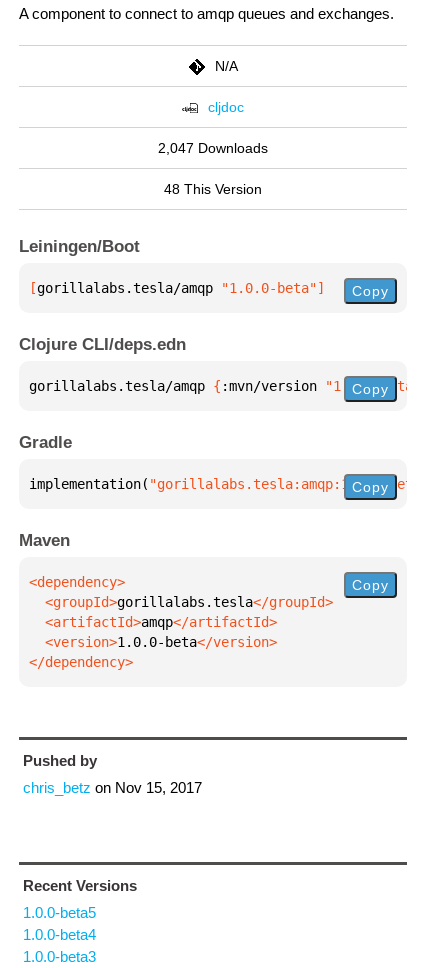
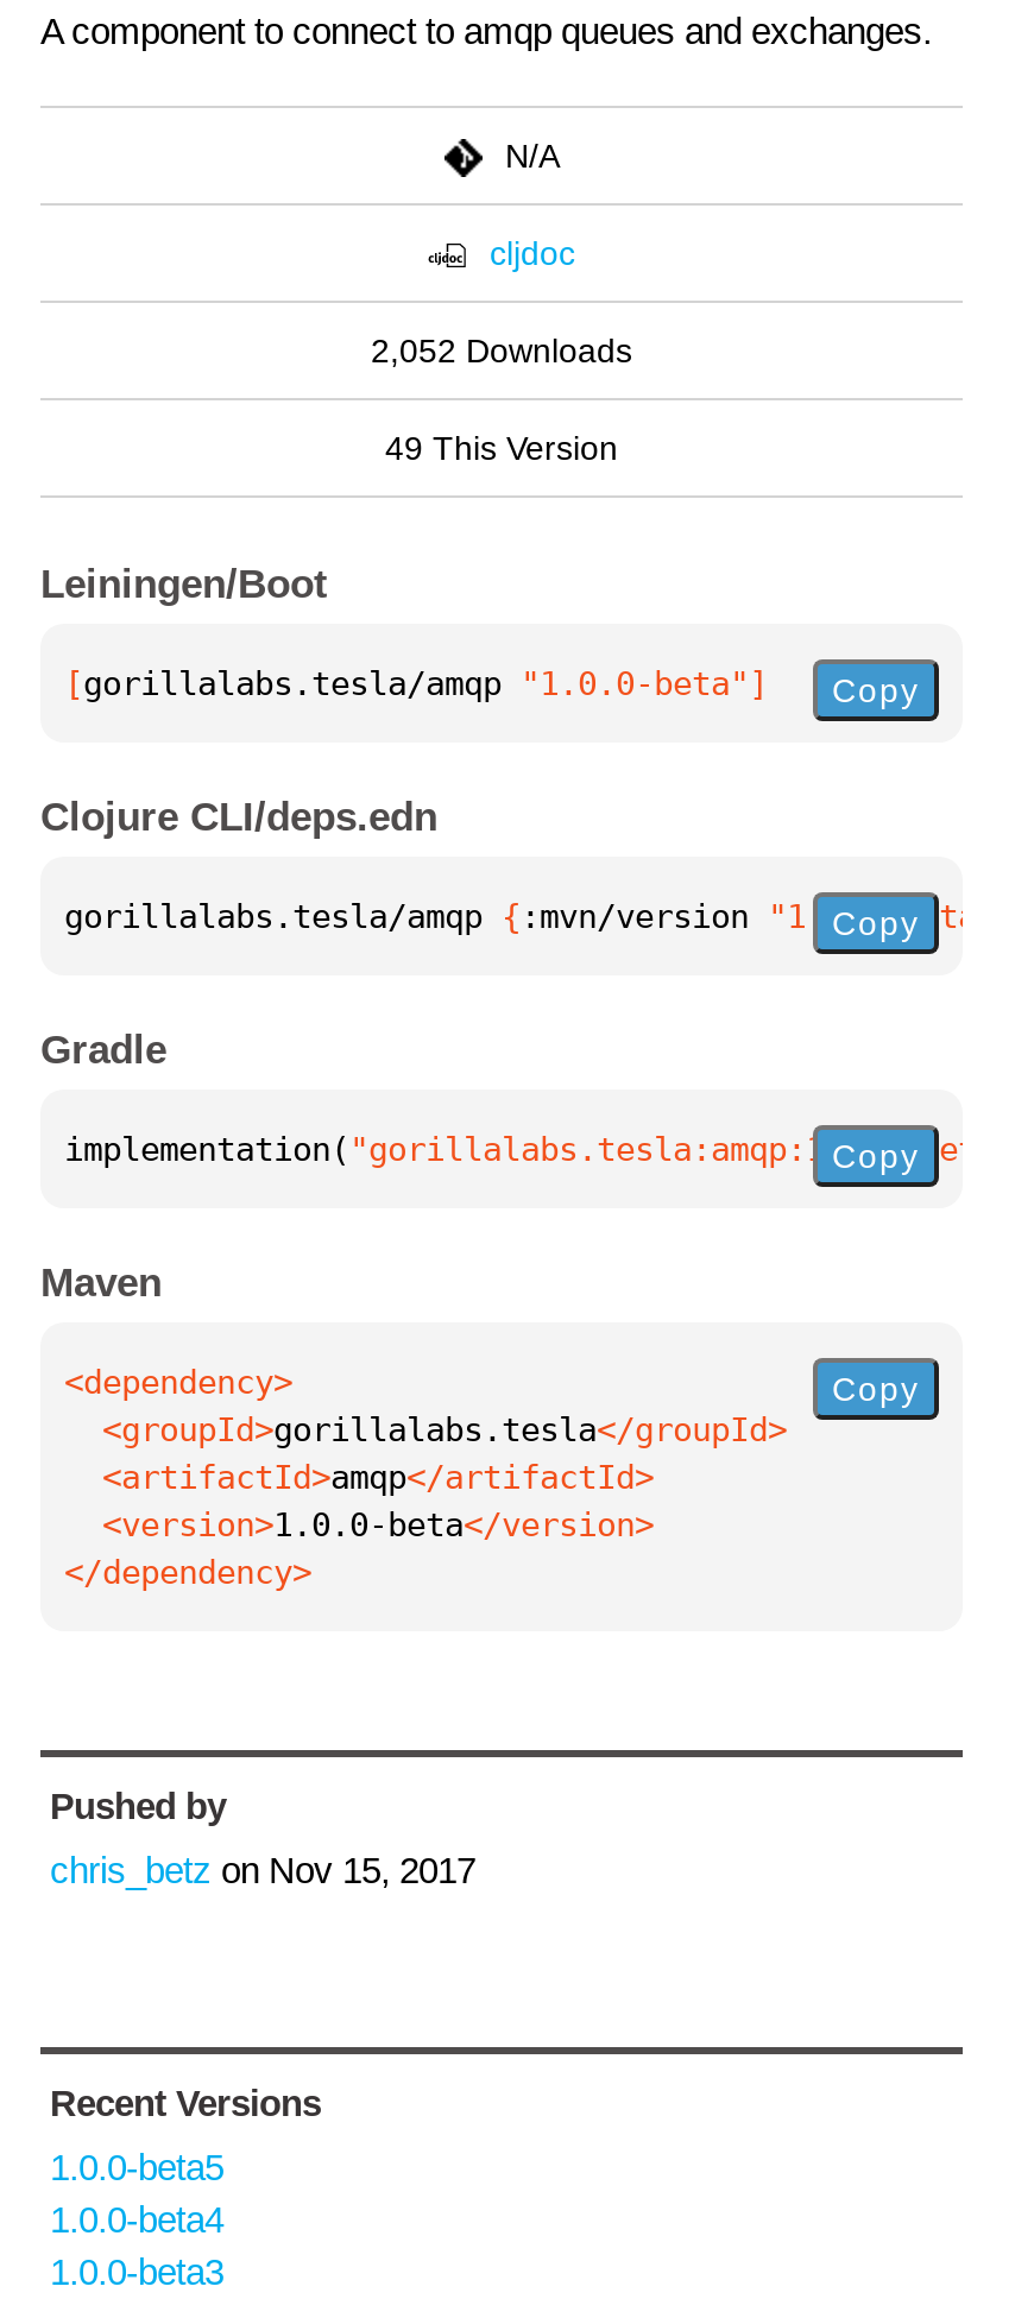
- 2,047 Downloads
+ 2,052 Downloads

- 48 This Version
+ 49 This Version
